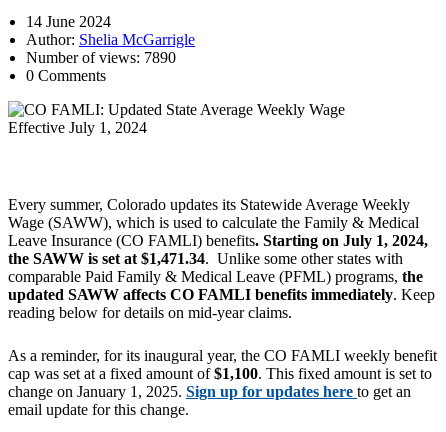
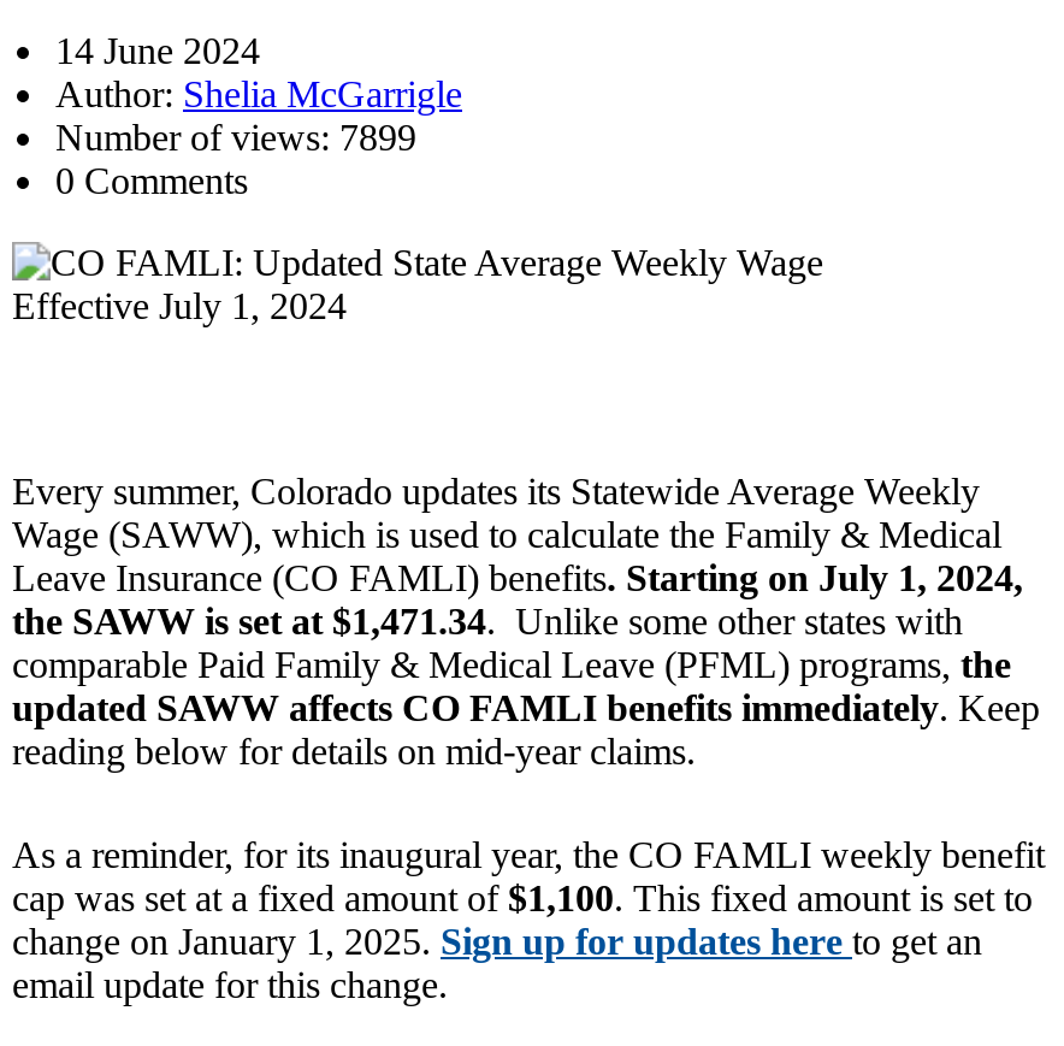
- Number of views: 7890
+ Number of views: 7899
